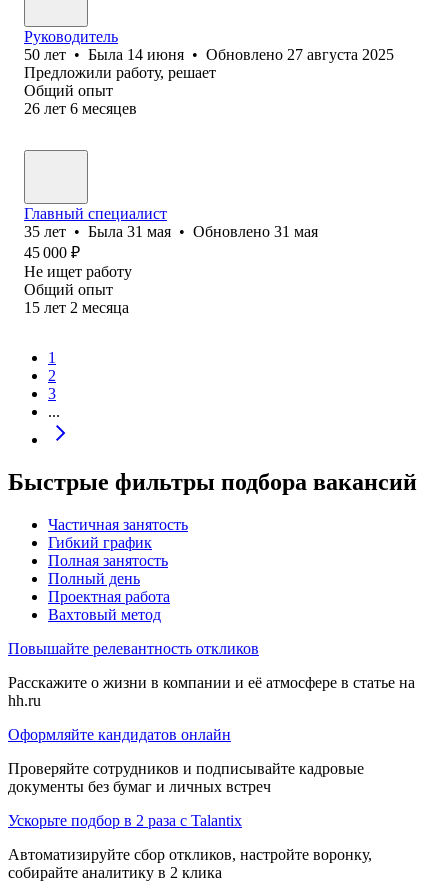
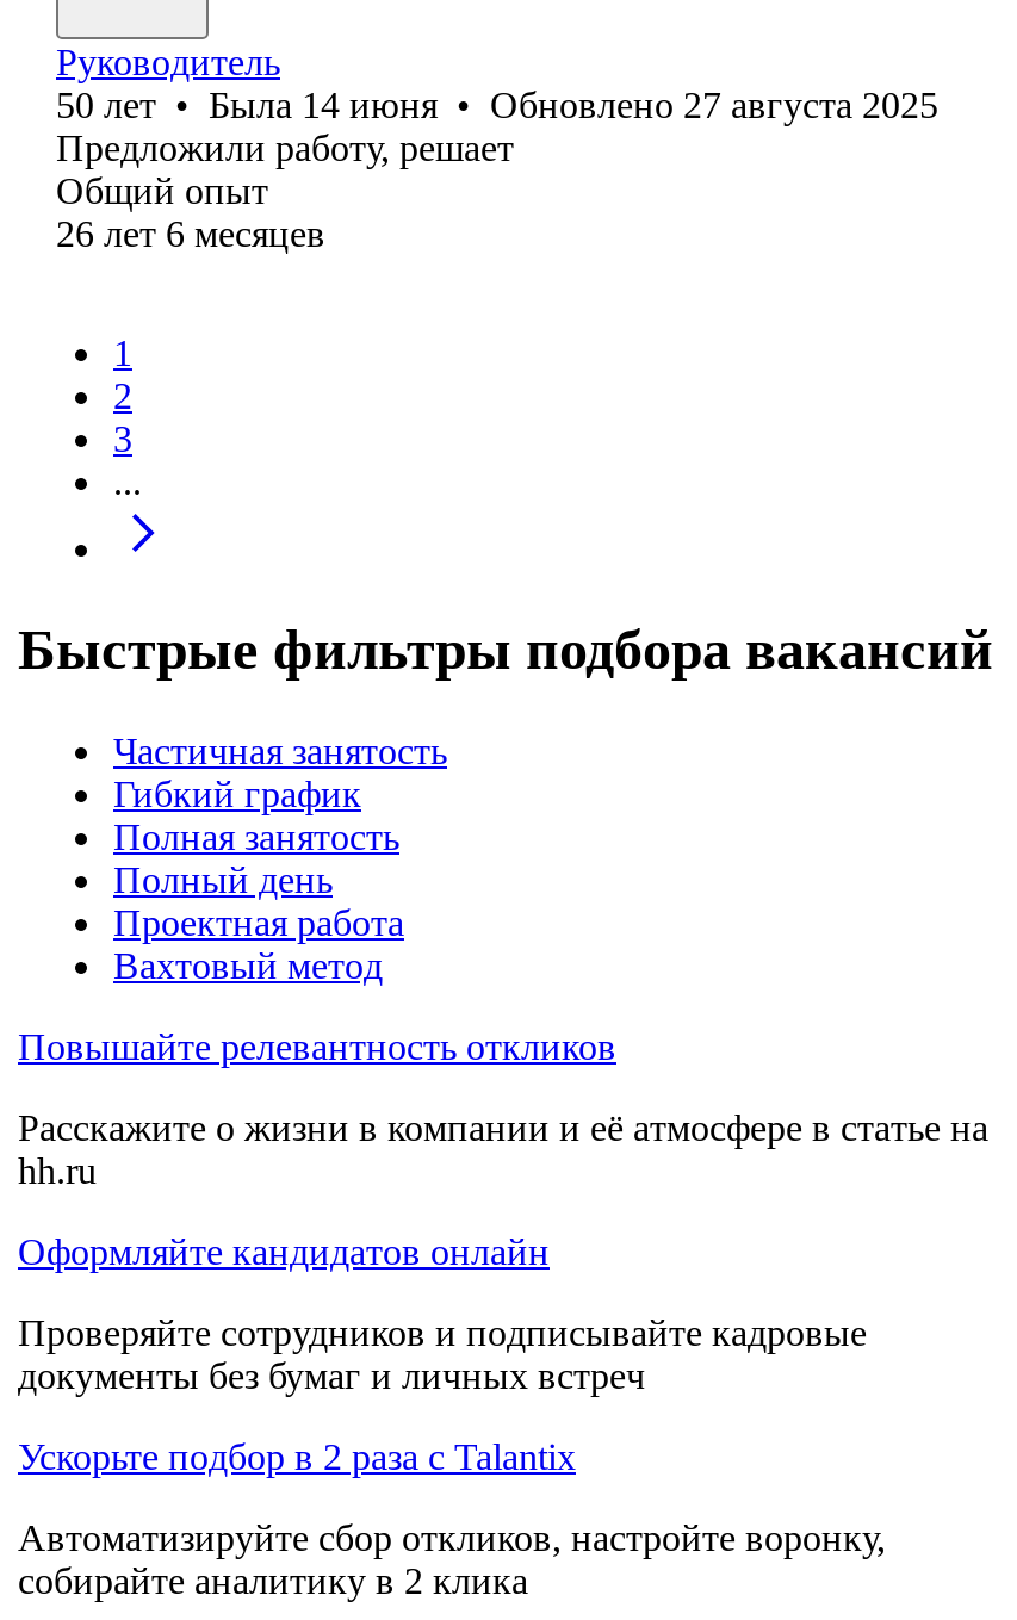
- Главный специалист
- 35 лет • Была 31 мая • Обновлено 31 мая
- 45 000 ₽
- Не ищет работу
- Общий опыт
- 15 лет 2 месяца
